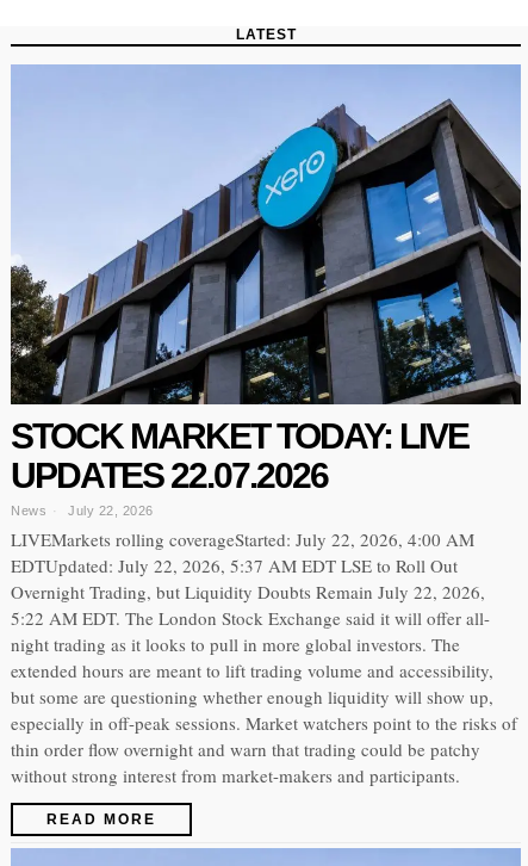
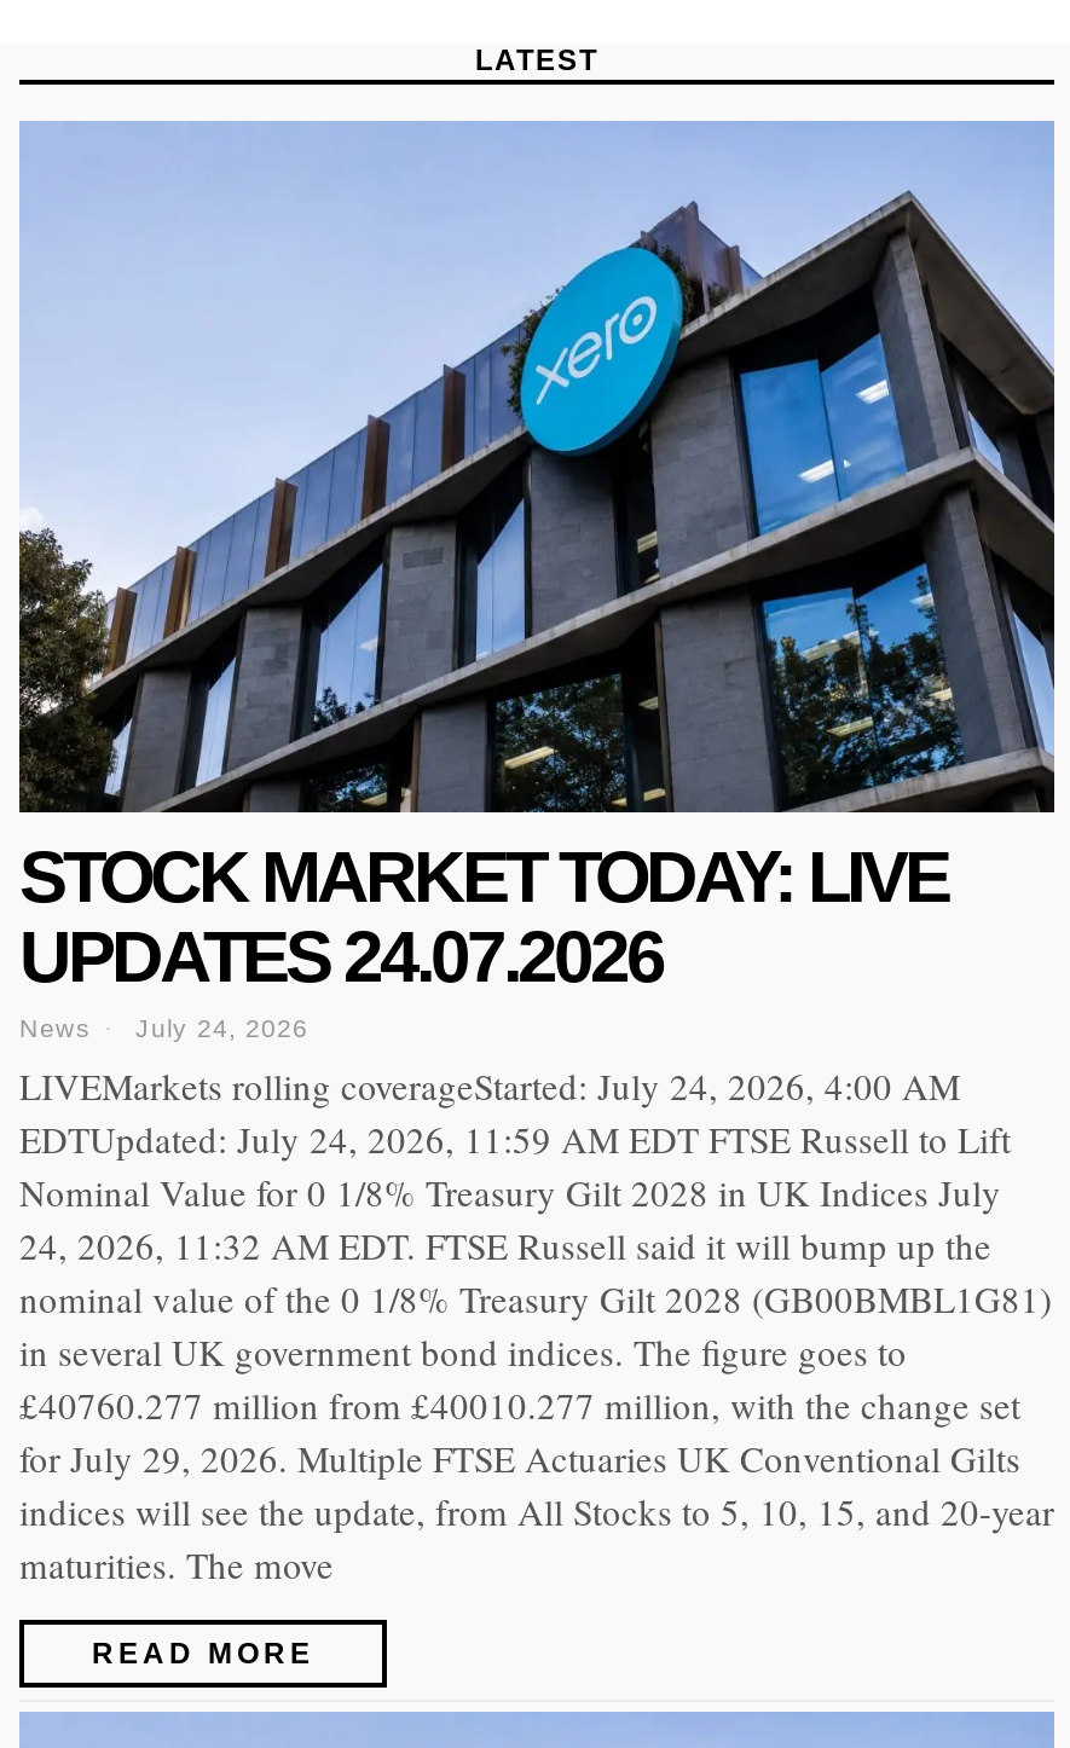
- UPDATES 22.07.2026
+ UPDATES 24.07.2026

- July 22, 2026
- LIVEMarkets rolling coverageStarted: July 22, 2026, 4:00 AM
- EDTUpdated: July 22, 2026, 5:37 AM EDT LSE to Roll Out
- Overnight Trading, but Liquidity Doubts Remain July 22, 2026,
- 5:22 AM EDT. The London Stock Exchange said it will offer all-
- night trading as it looks to pull in more global investors. The
- extended hours are meant to lift trading volume and accessibility,
- but some are questioning whether enough liquidity will show up,
- especially in off-peak sessions. Market watchers point to the risks of
- thin order flow overnight and warn that trading could be patchy
- without strong interest from market-makers and participants.
+ July 24, 2026
+ LIVEMarkets rolling coverageStarted: July 24, 2026, 4:00 AM
+ EDTUpdated: July 24, 2026, 11:59 AM EDT FTSE Russell to Lift
+ Nominal Value for 0 1/8% Treasury Gilt 2028 in UK Indices July
+ 24, 2026, 11:32 AM EDT. FTSE Russell said it will bump up the
+ nominal value of the 0 1/8% Treasury Gilt 2028 (GB00BMBL1G81)
+ in several UK government bond indices. The figure goes to
+ £40760.277 million from £40010.277 million, with the change set
+ for July 29, 2026. Multiple FTSE Actuaries UK Conventional Gilts
+ indices will see the update, from All Stocks to 5, 10, 15, and 20-year
+ maturities. The move
